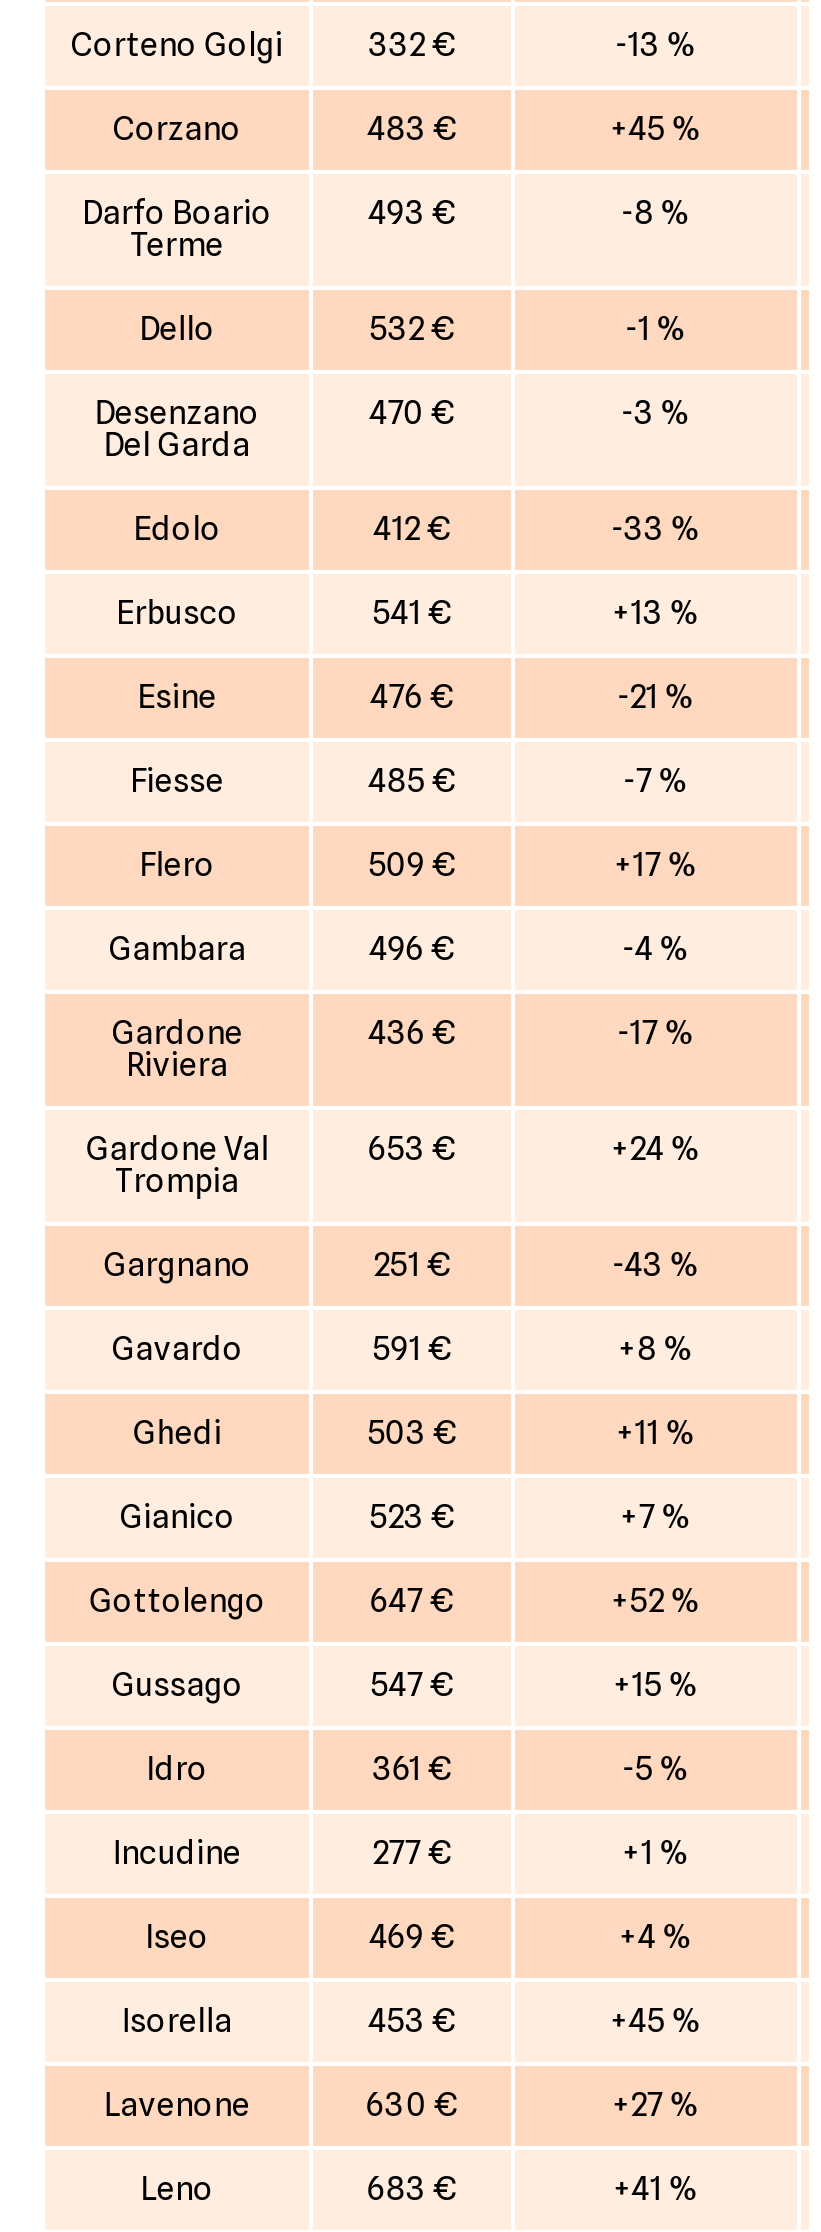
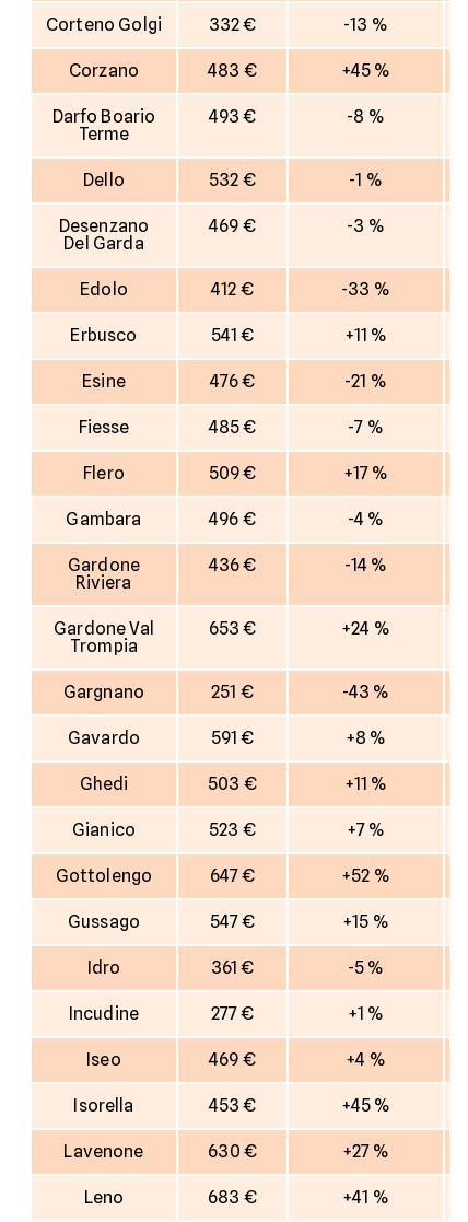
- 470 €
+ 469 €

- +13 %
+ +11 %

- -17 %
+ -14 %
